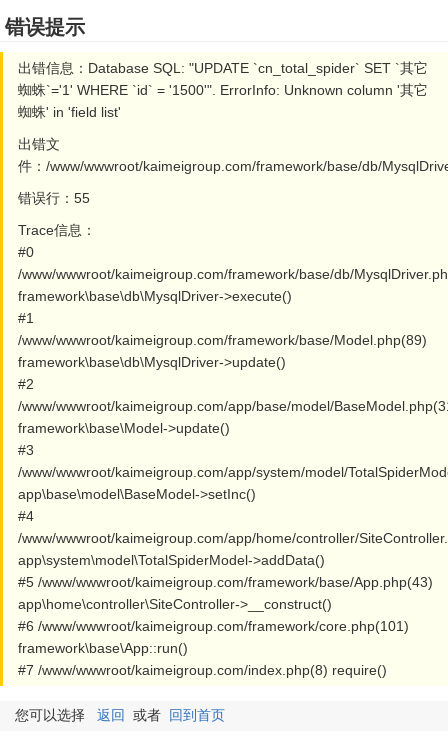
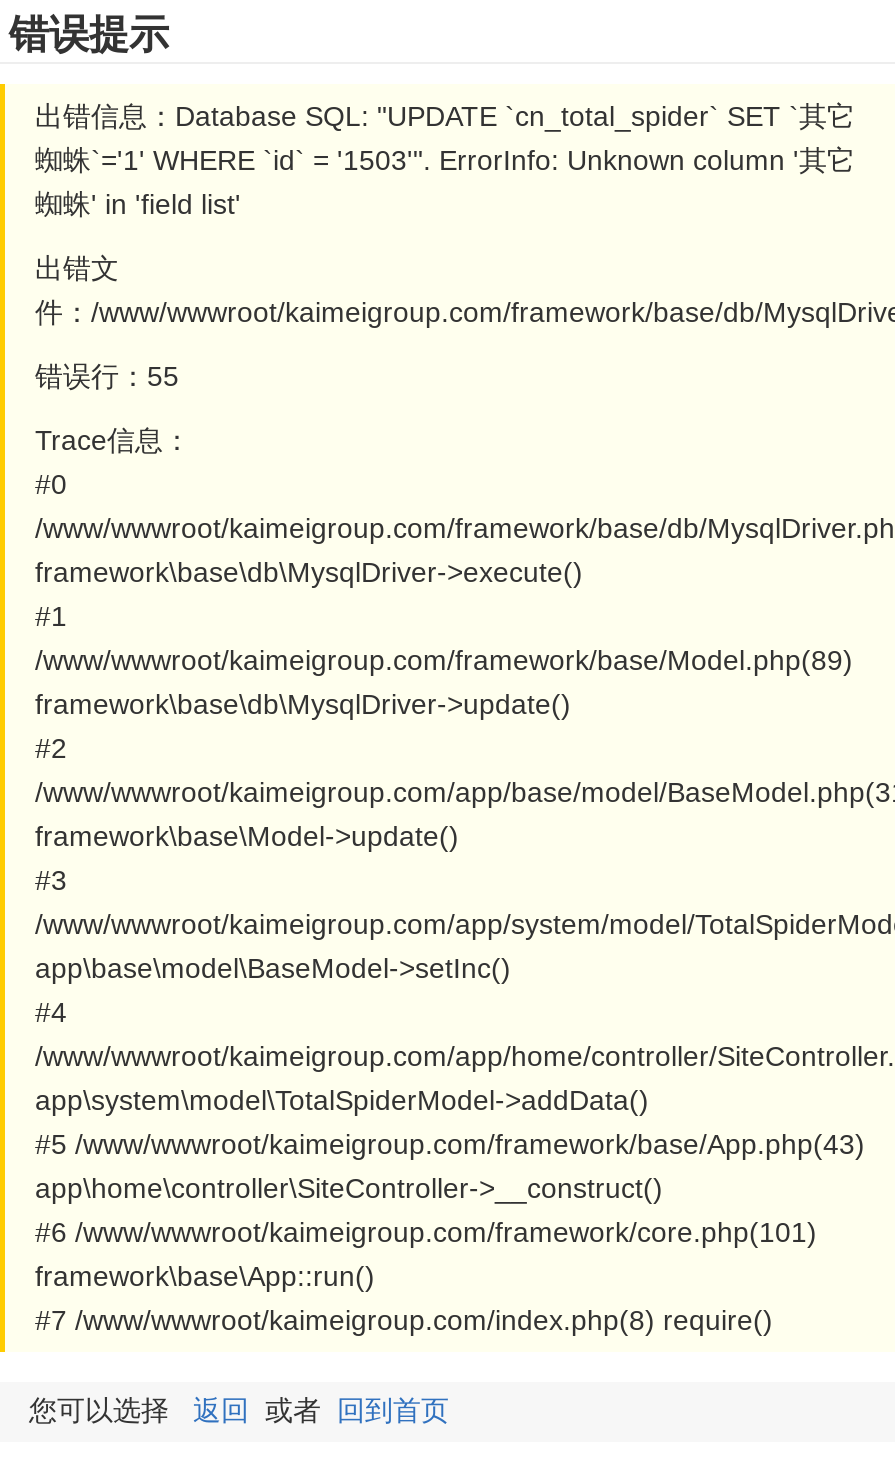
- 蜘蛛`='1' WHERE `id` = '1500'". ErrorInfo: Unknown column '其它
+ 蜘蛛`='1' WHERE `id` = '1503'". ErrorInfo: Unknown column '其它
